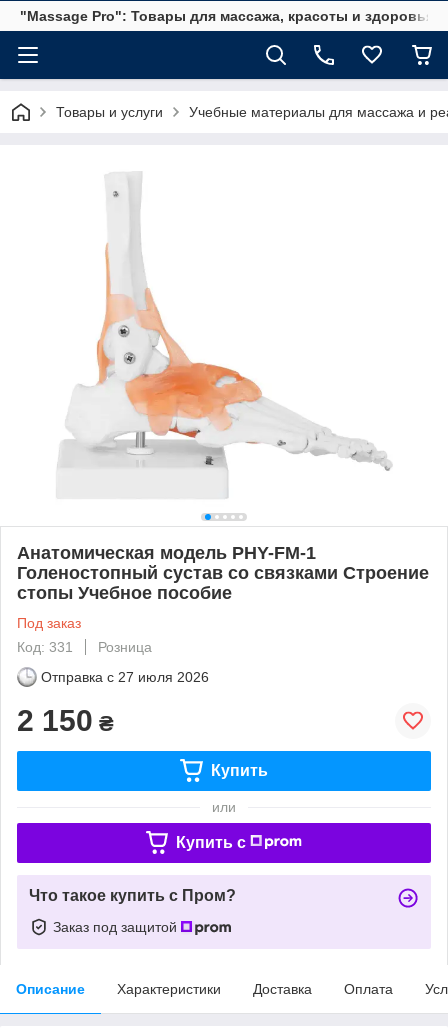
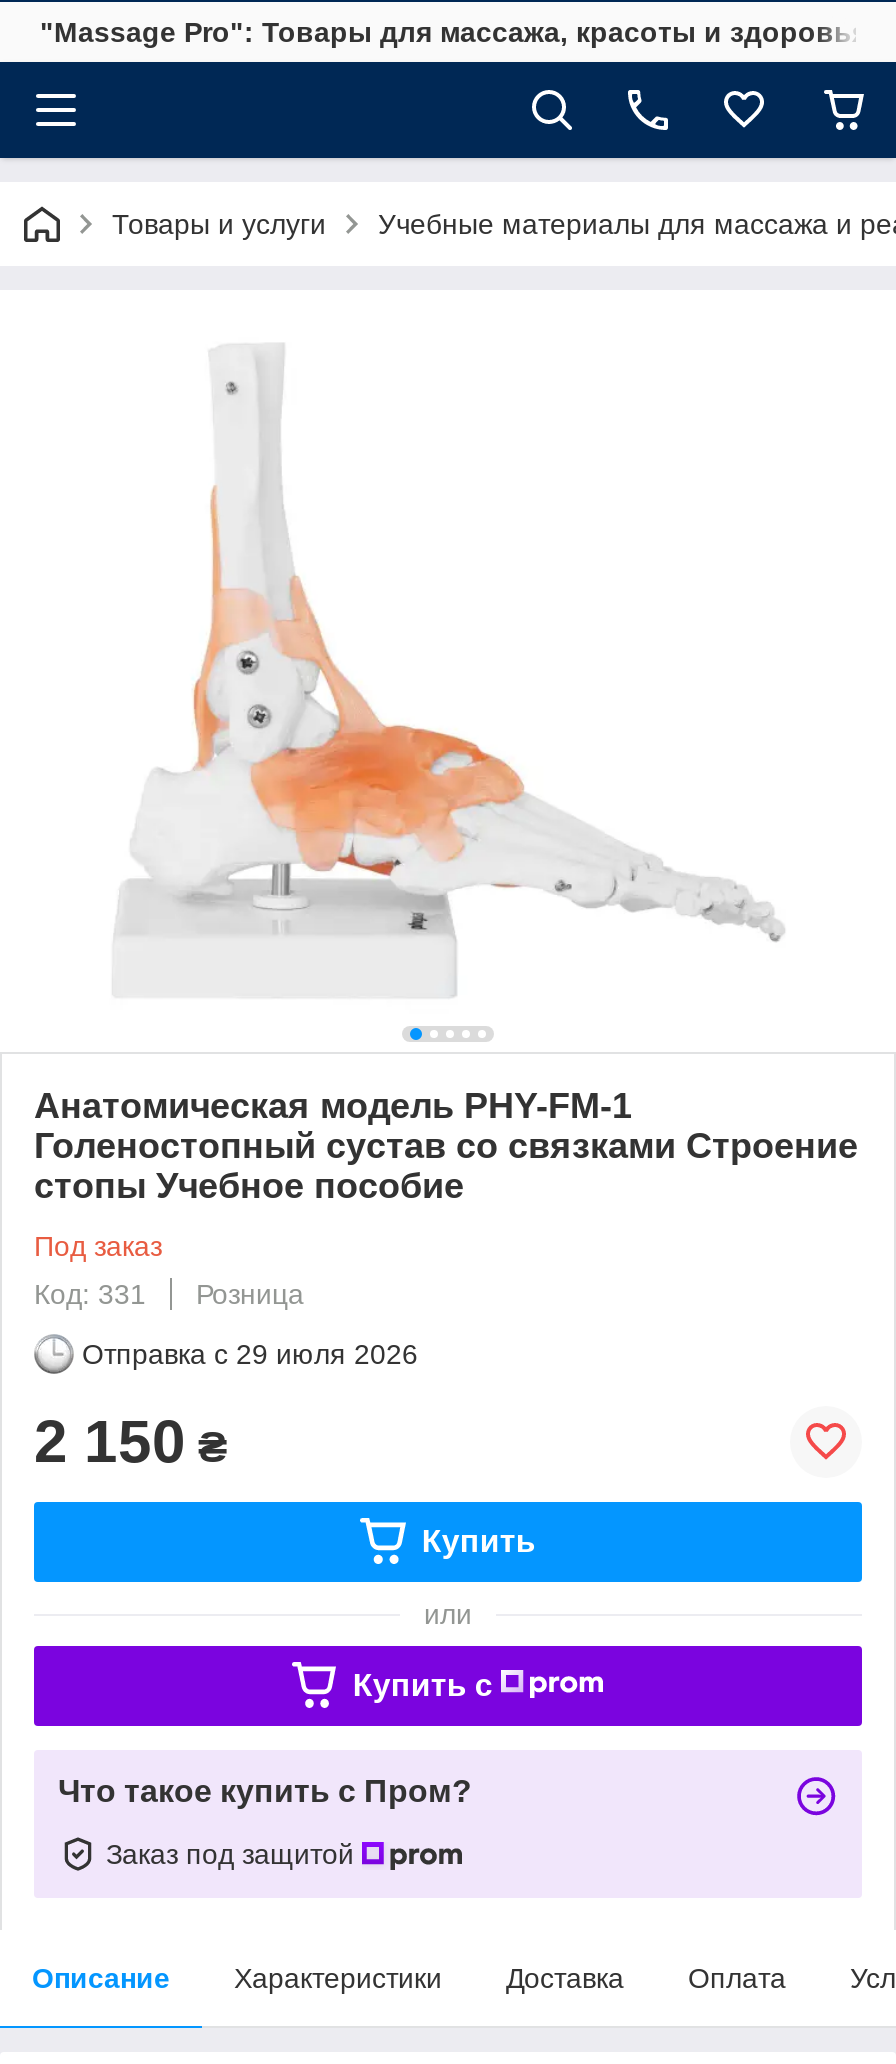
- Отправка с 27 июля 2026
+ Отправка с 29 июля 2026
